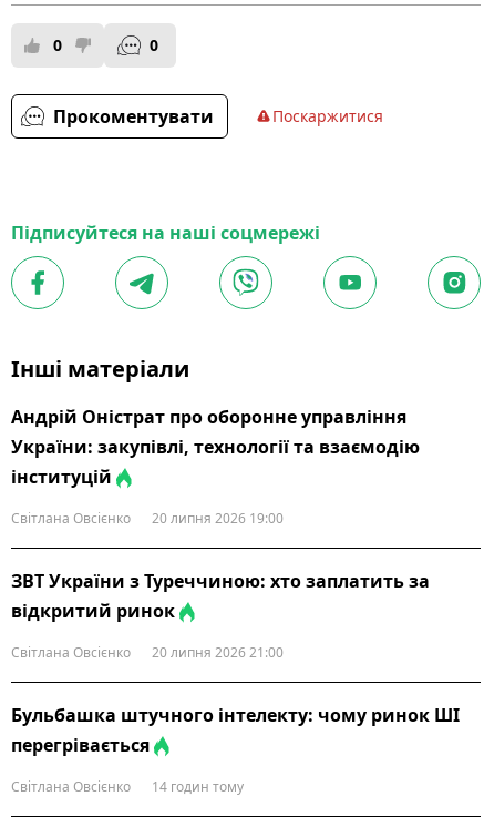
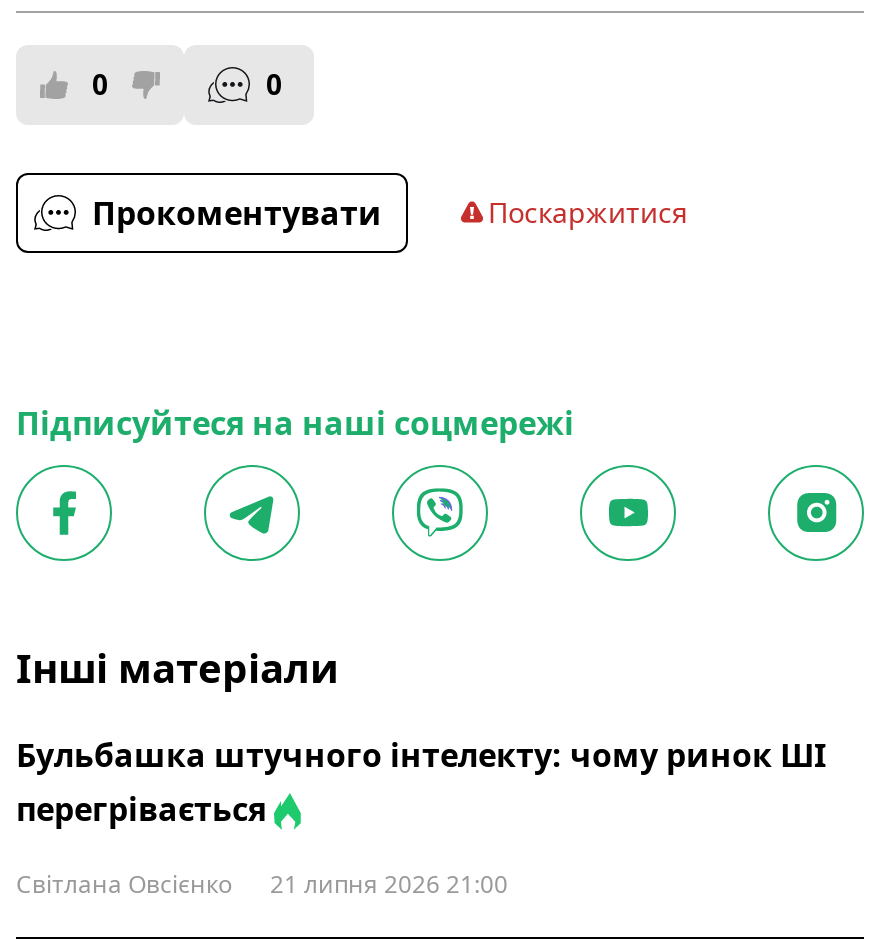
- Андрій Оністрат про оборонне управління
- України: закупівлі, технології та взаємодію
- інституцій
- Світлана Овсієнко
- 20 липня 2026 19:00
- ЗВТ України з Туреччиною: хто заплатить за
- відкритий ринок
- Світлана Овсієнко
- 20 липня 2026 21:00

- Світлана Овсієнко 14 годин тому
+ Світлана Овсієнко 21 липня 2026 21:00
